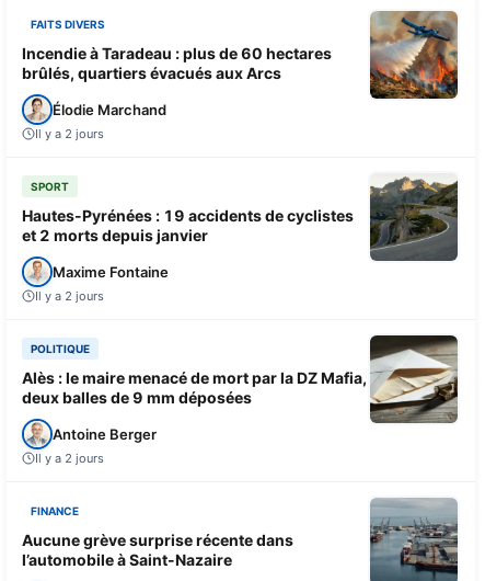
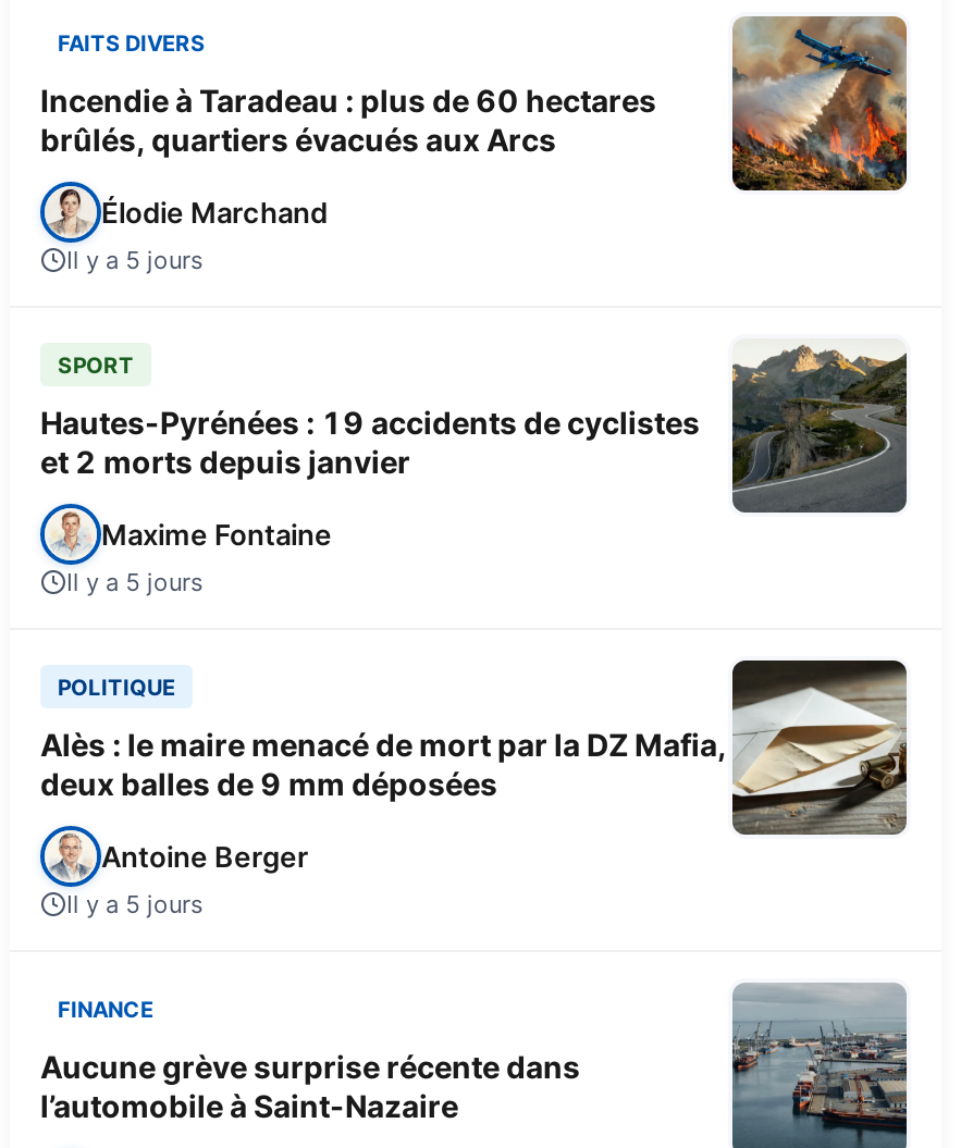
- Il y a 2 jours
+ Il y a 5 jours

- Il y a 2 jours
+ Il y a 5 jours

- Il y a 2 jours
+ Il y a 5 jours
